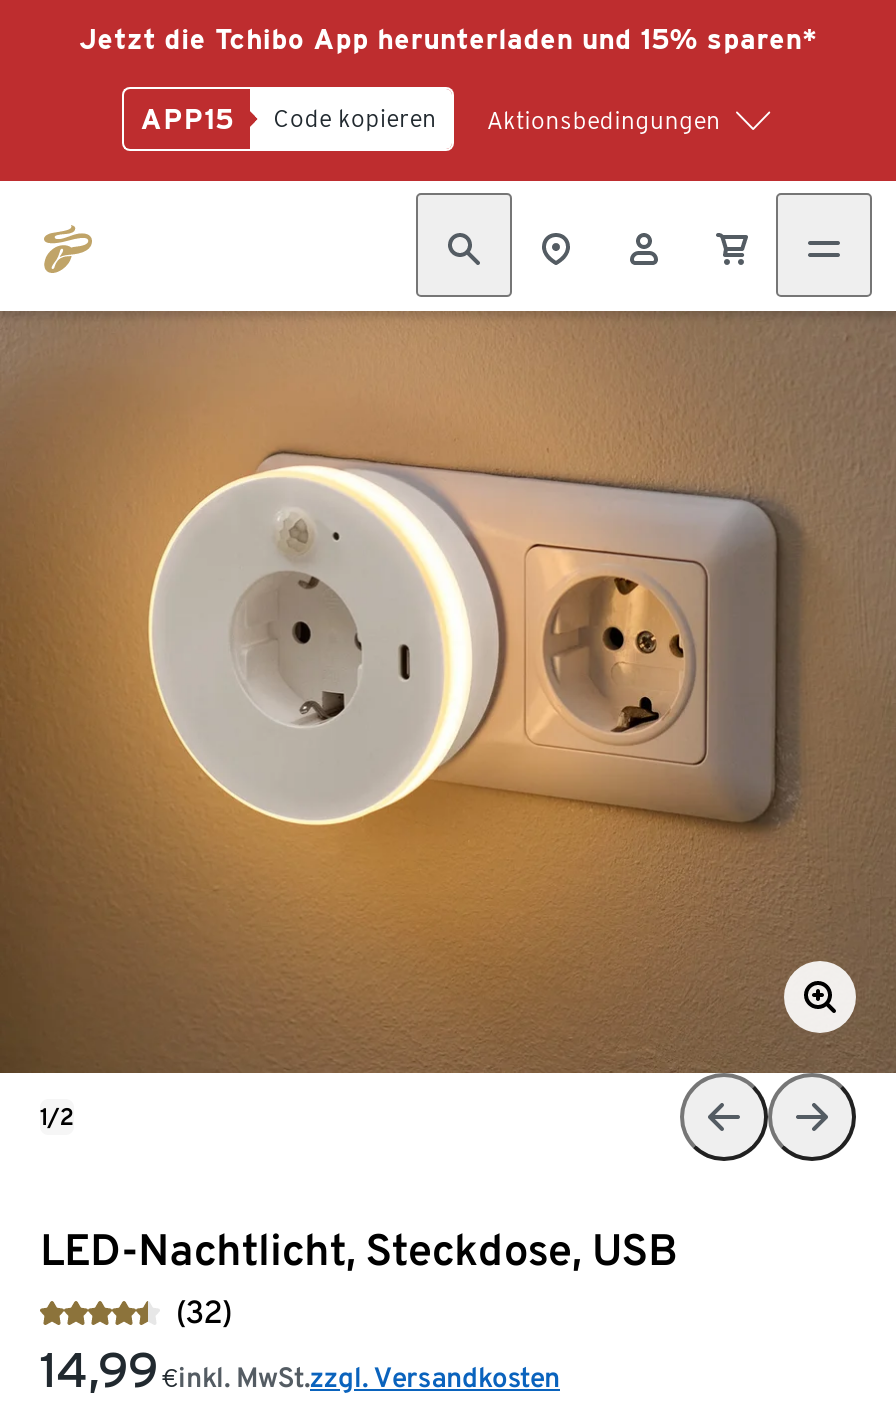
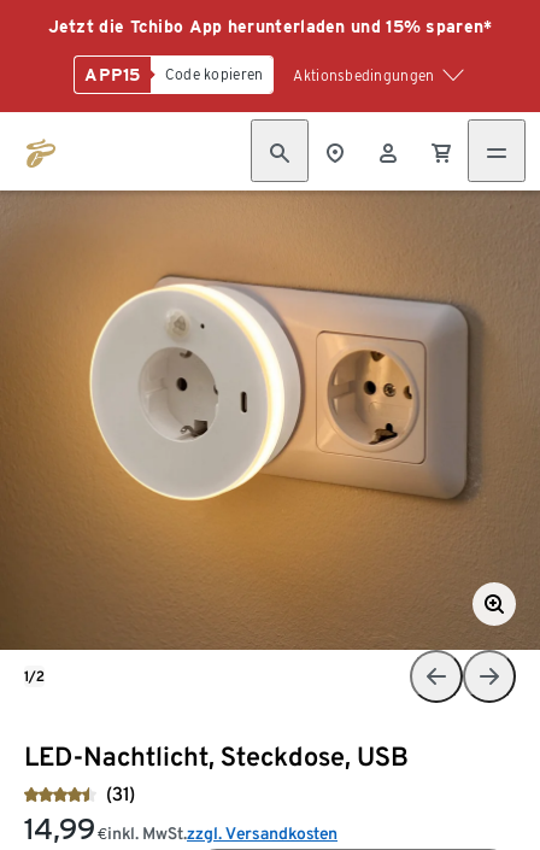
- (32)
+ (31)
